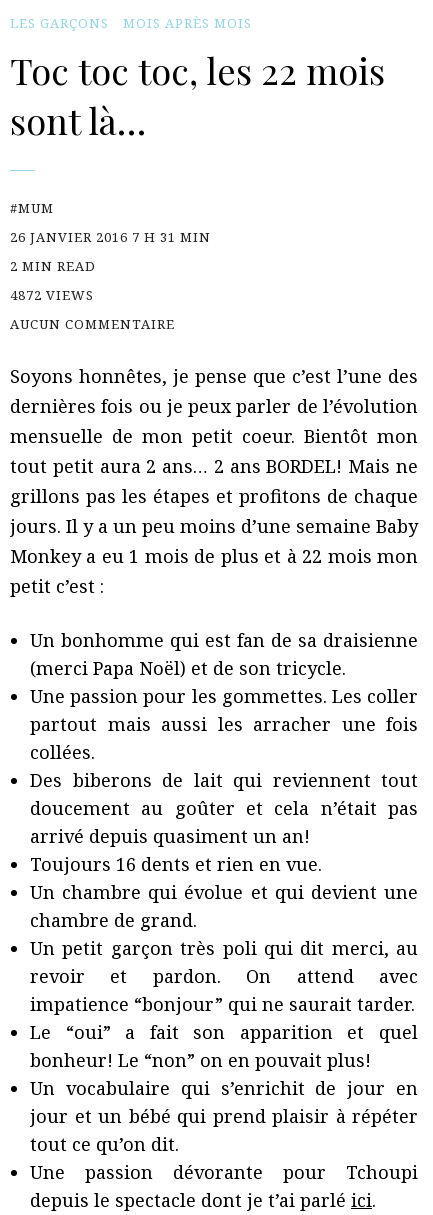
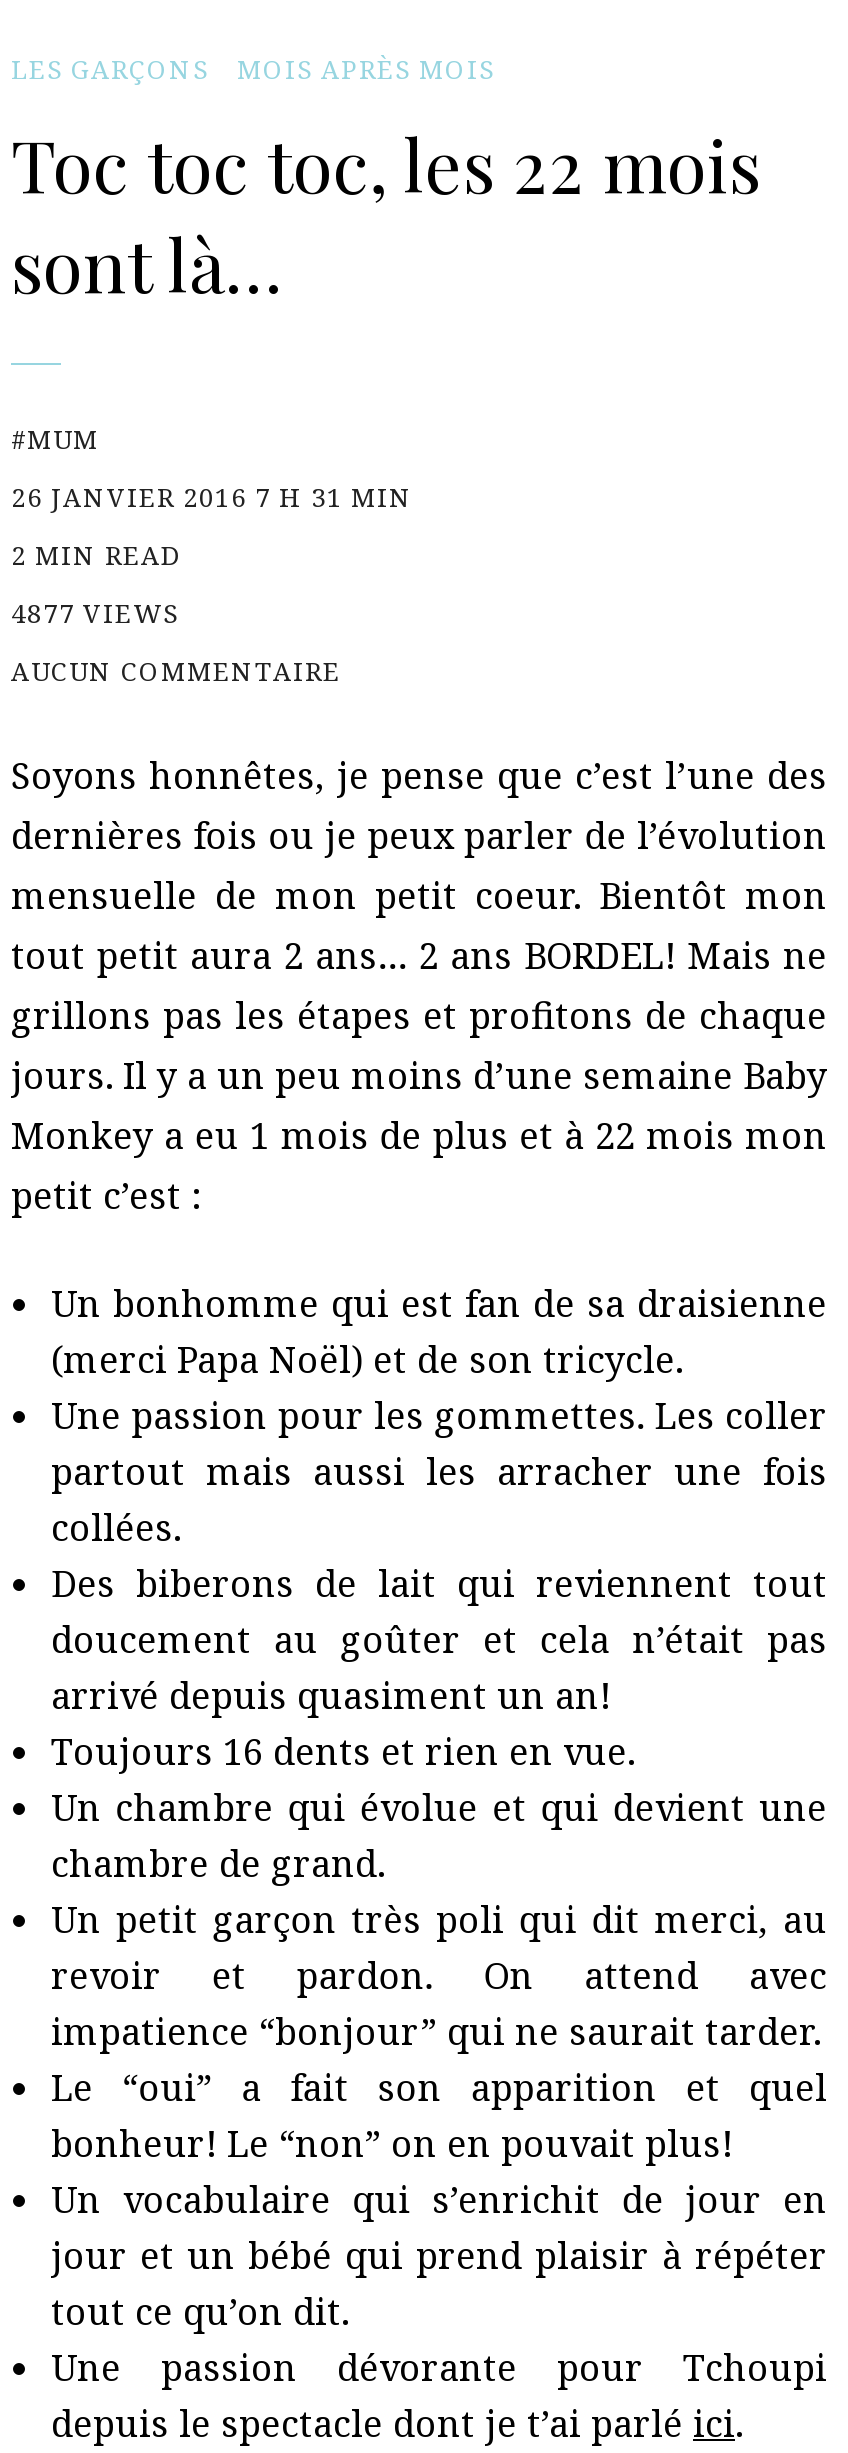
- 4872 VIEWS
+ 4877 VIEWS
